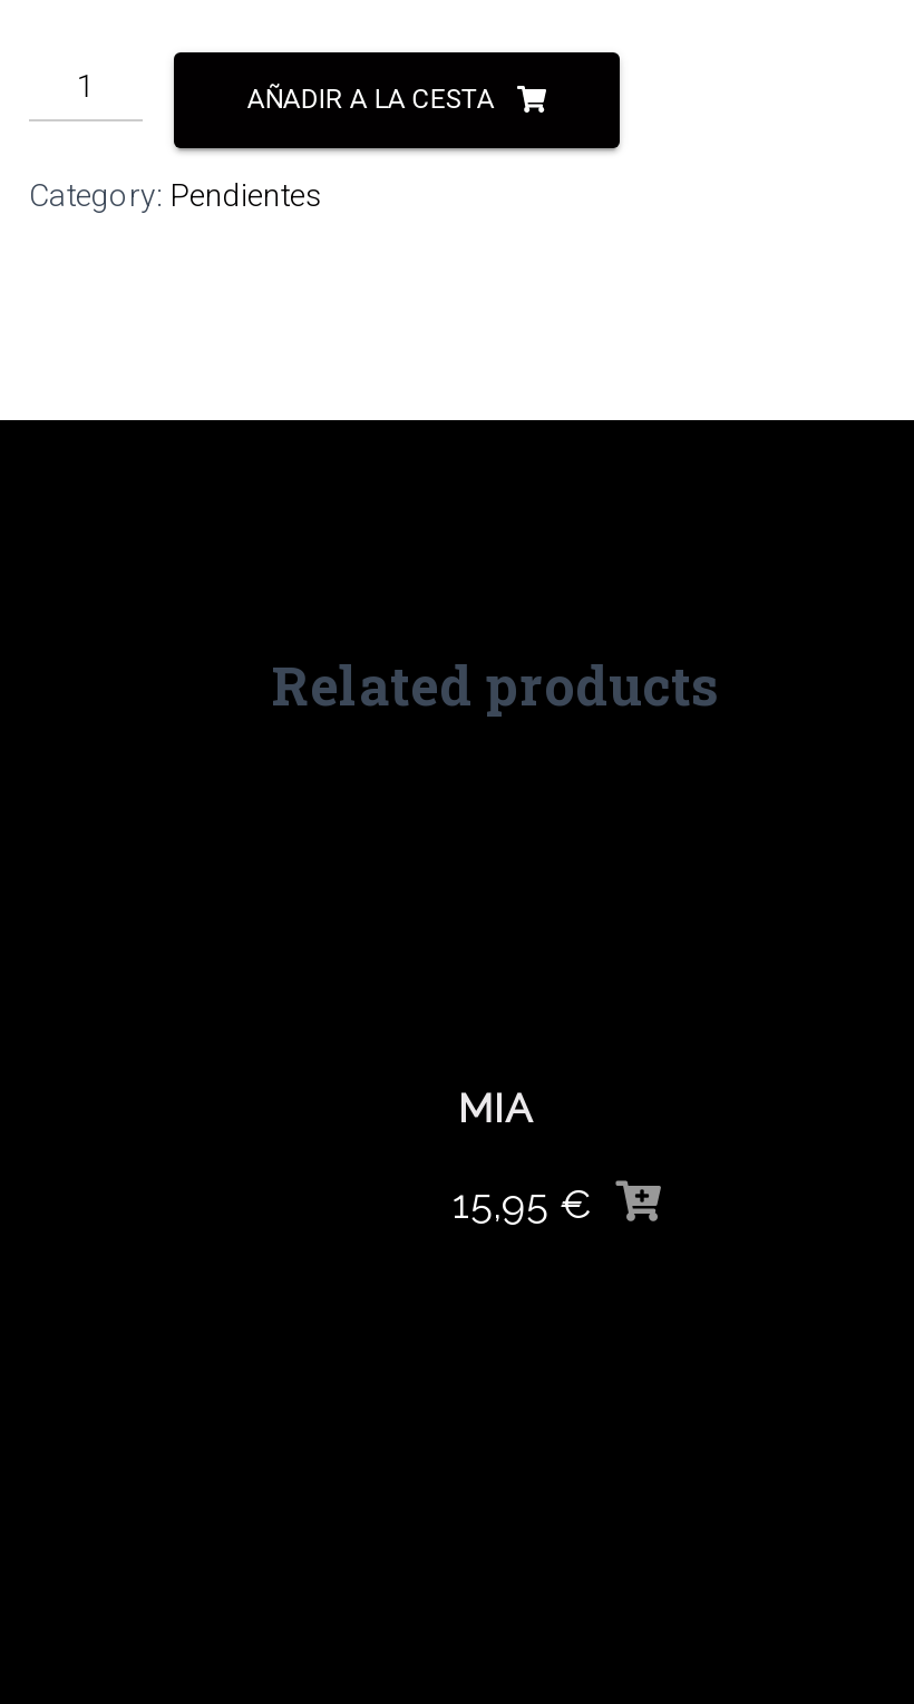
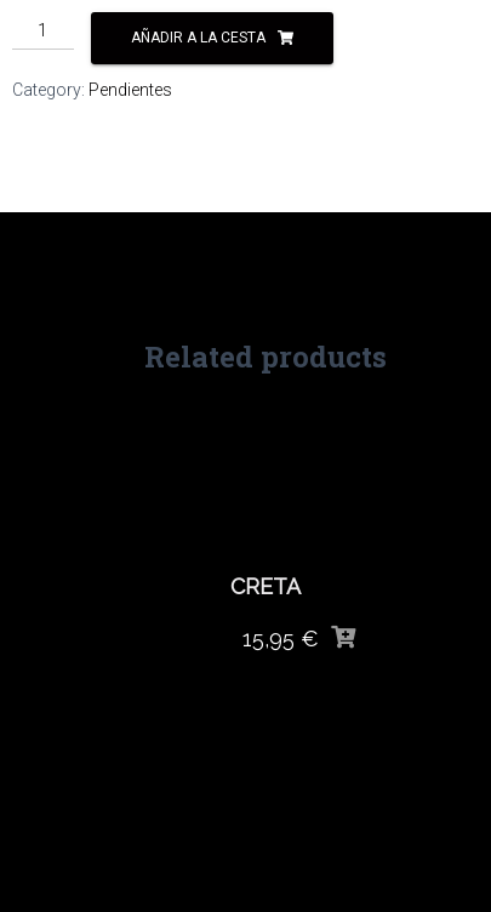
- MIA
+ CRETA
